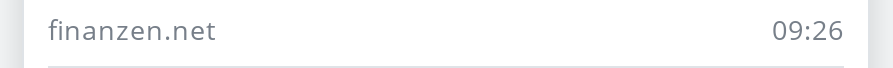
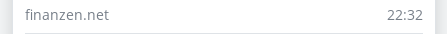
- 09:26
+ 22:32
